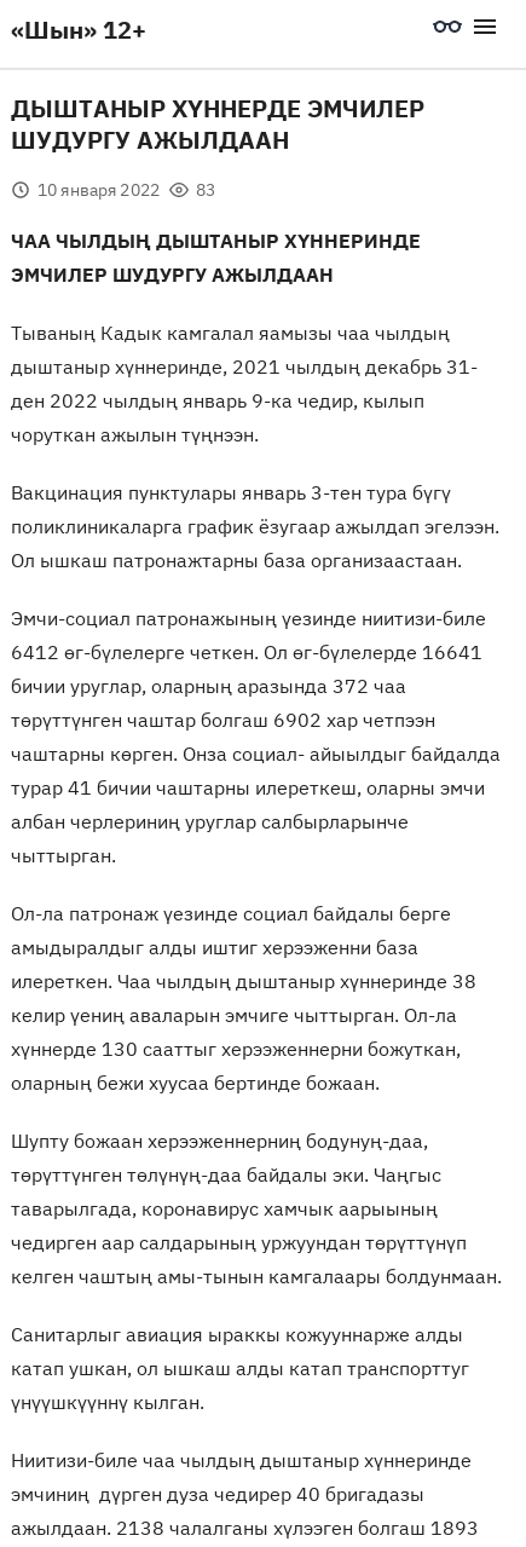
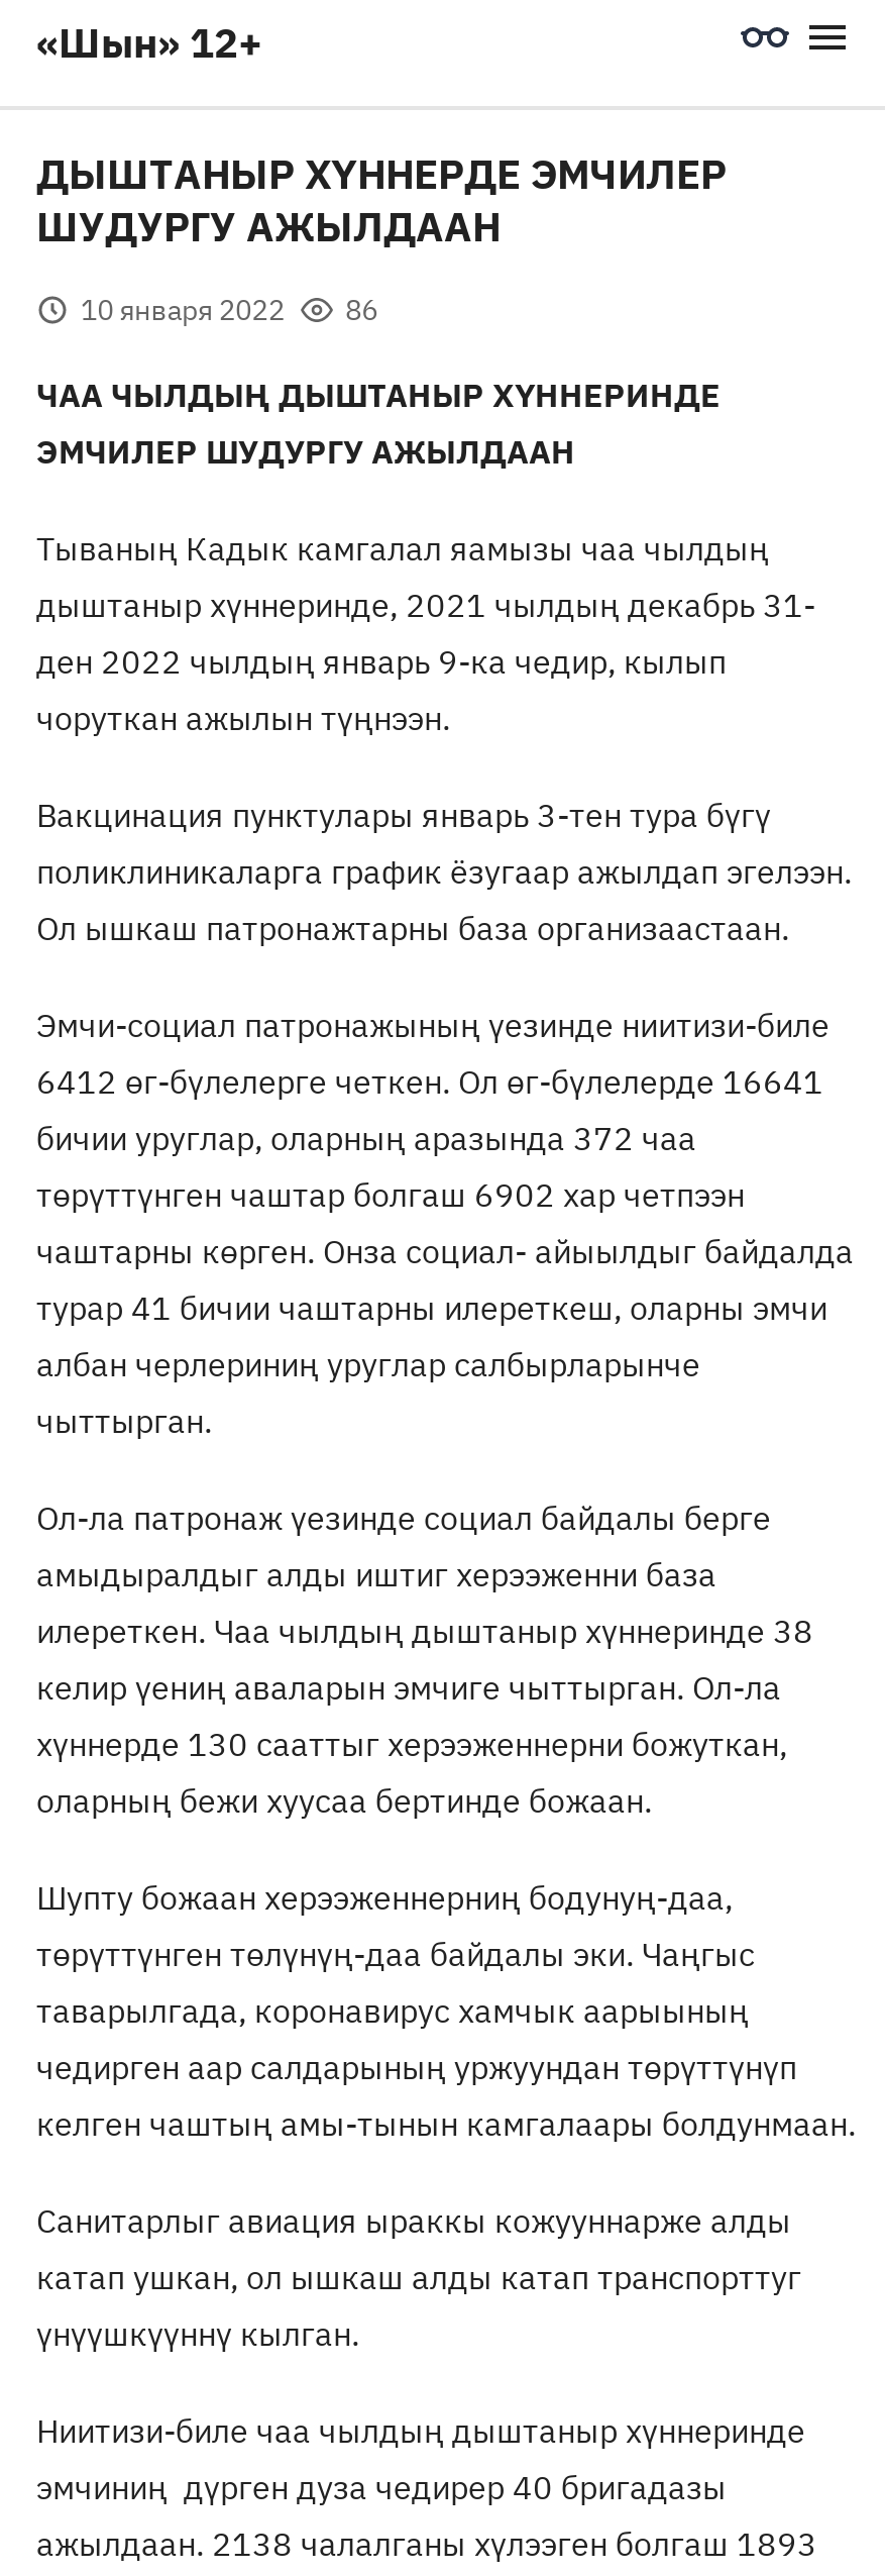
- 10 января 2022 83
+ 10 января 2022 86
